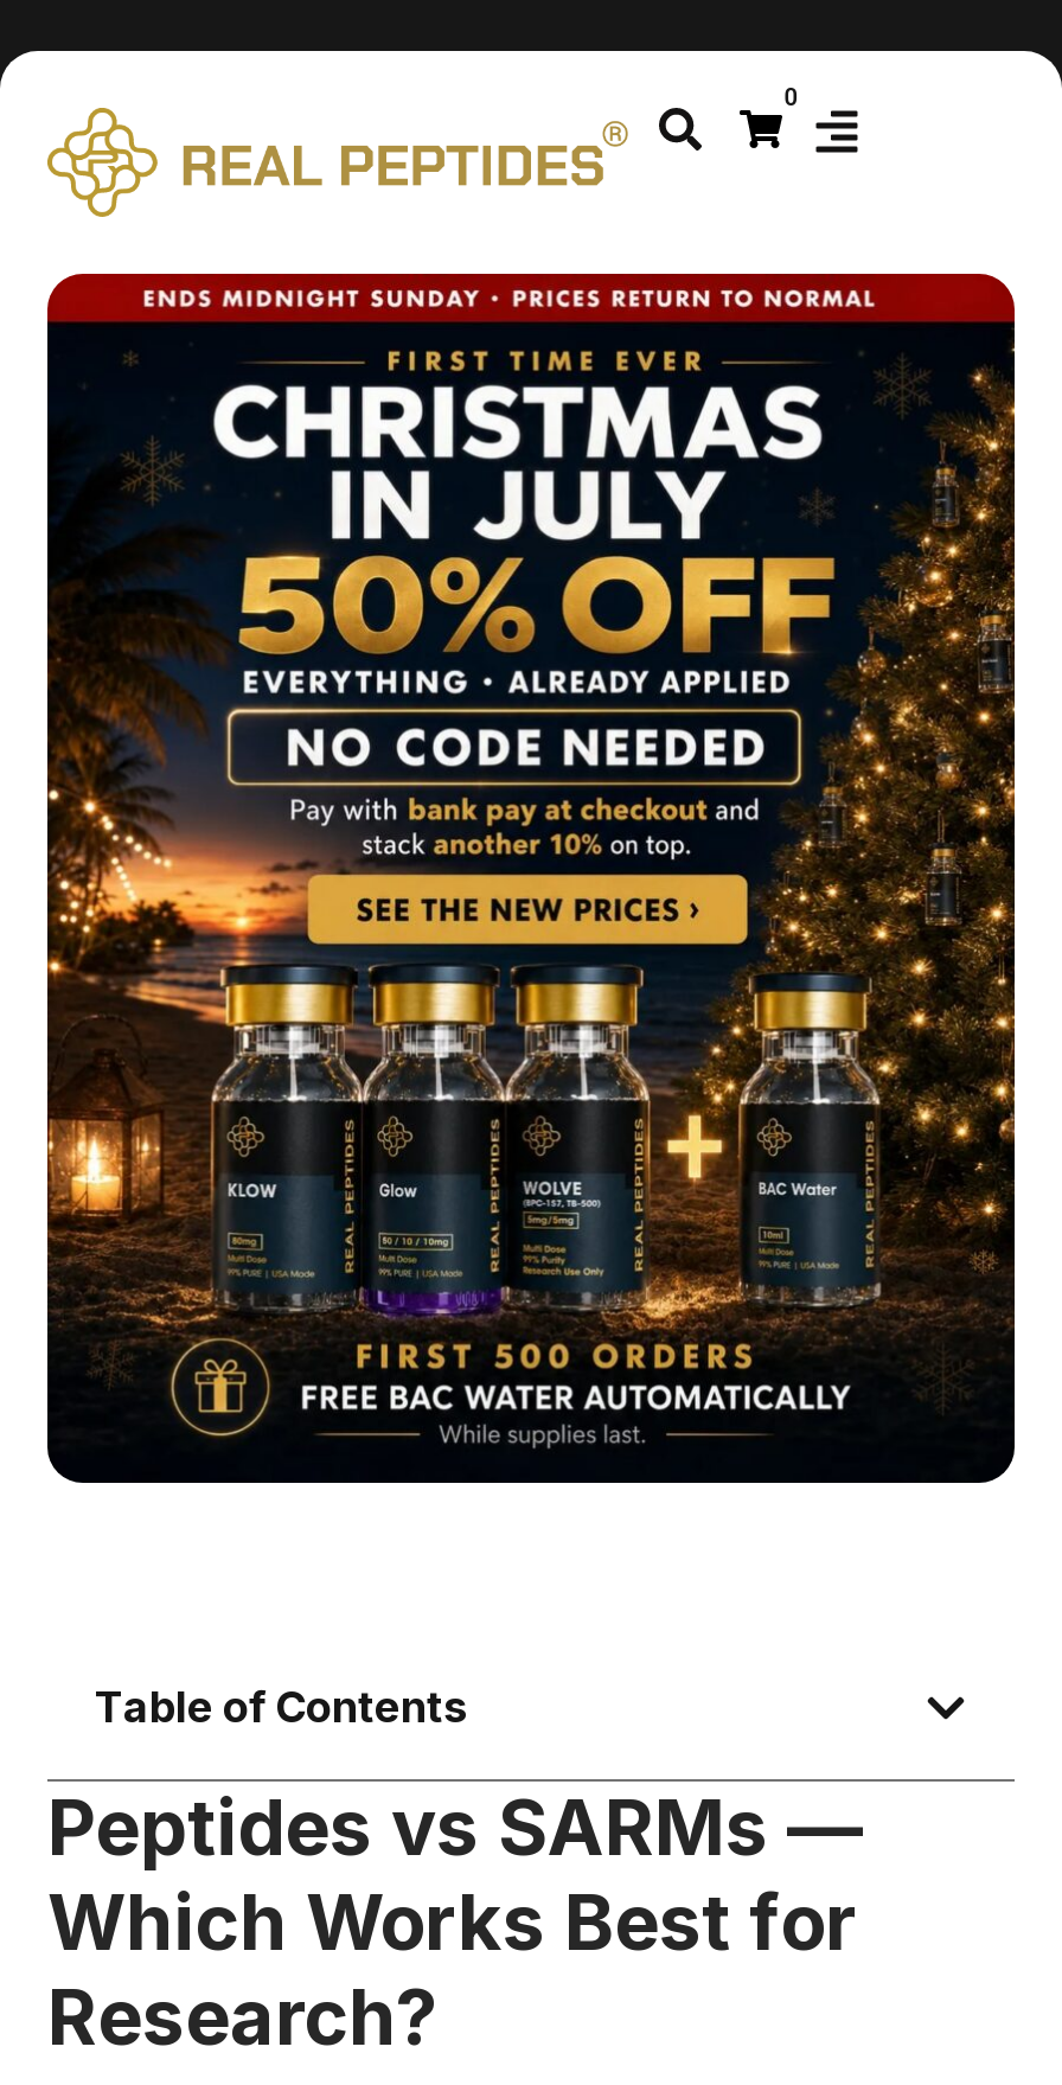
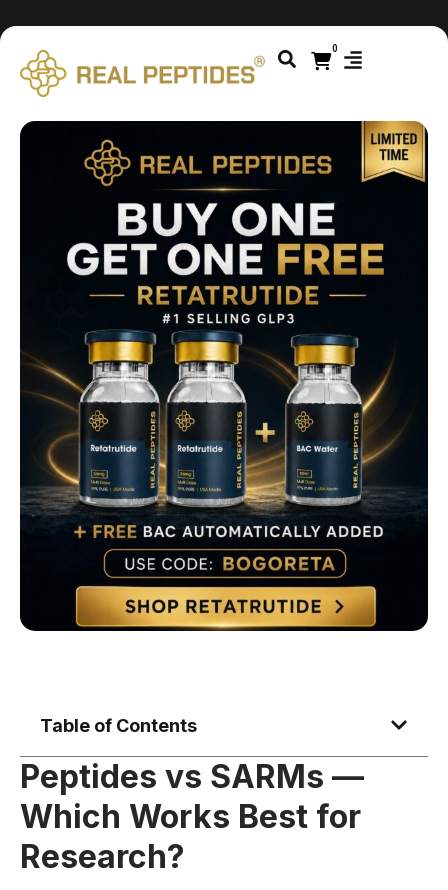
- [image]
+ [image]
